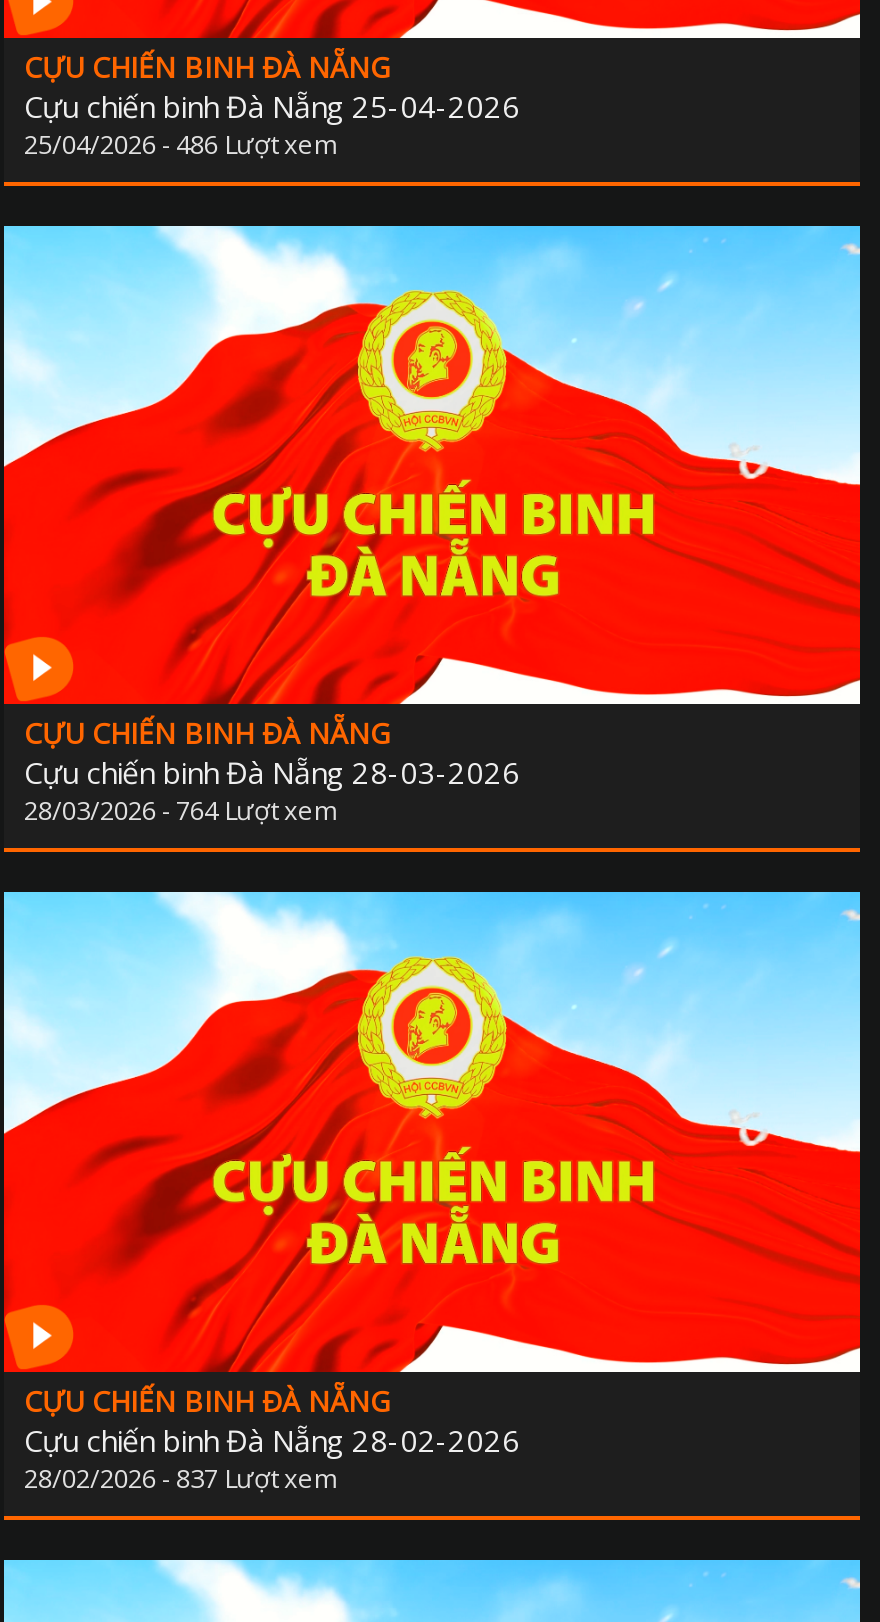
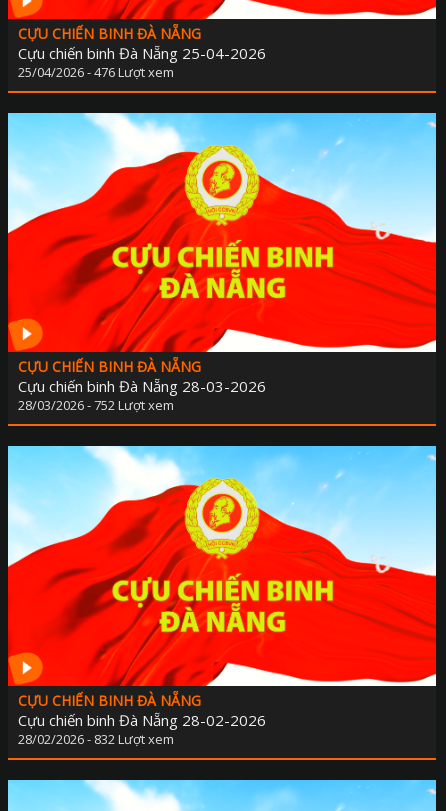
- 25/04/2026 - 486 Lượt xem
+ 25/04/2026 - 476 Lượt xem

- 28/03/2026 - 764 Lượt xem
+ 28/03/2026 - 752 Lượt xem

- 28/02/2026 - 837 Lượt xem
+ 28/02/2026 - 832 Lượt xem
